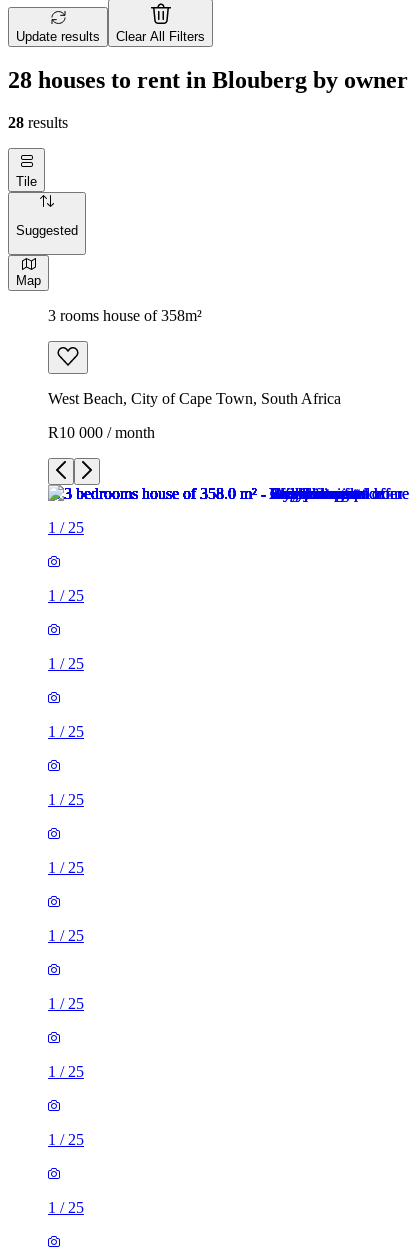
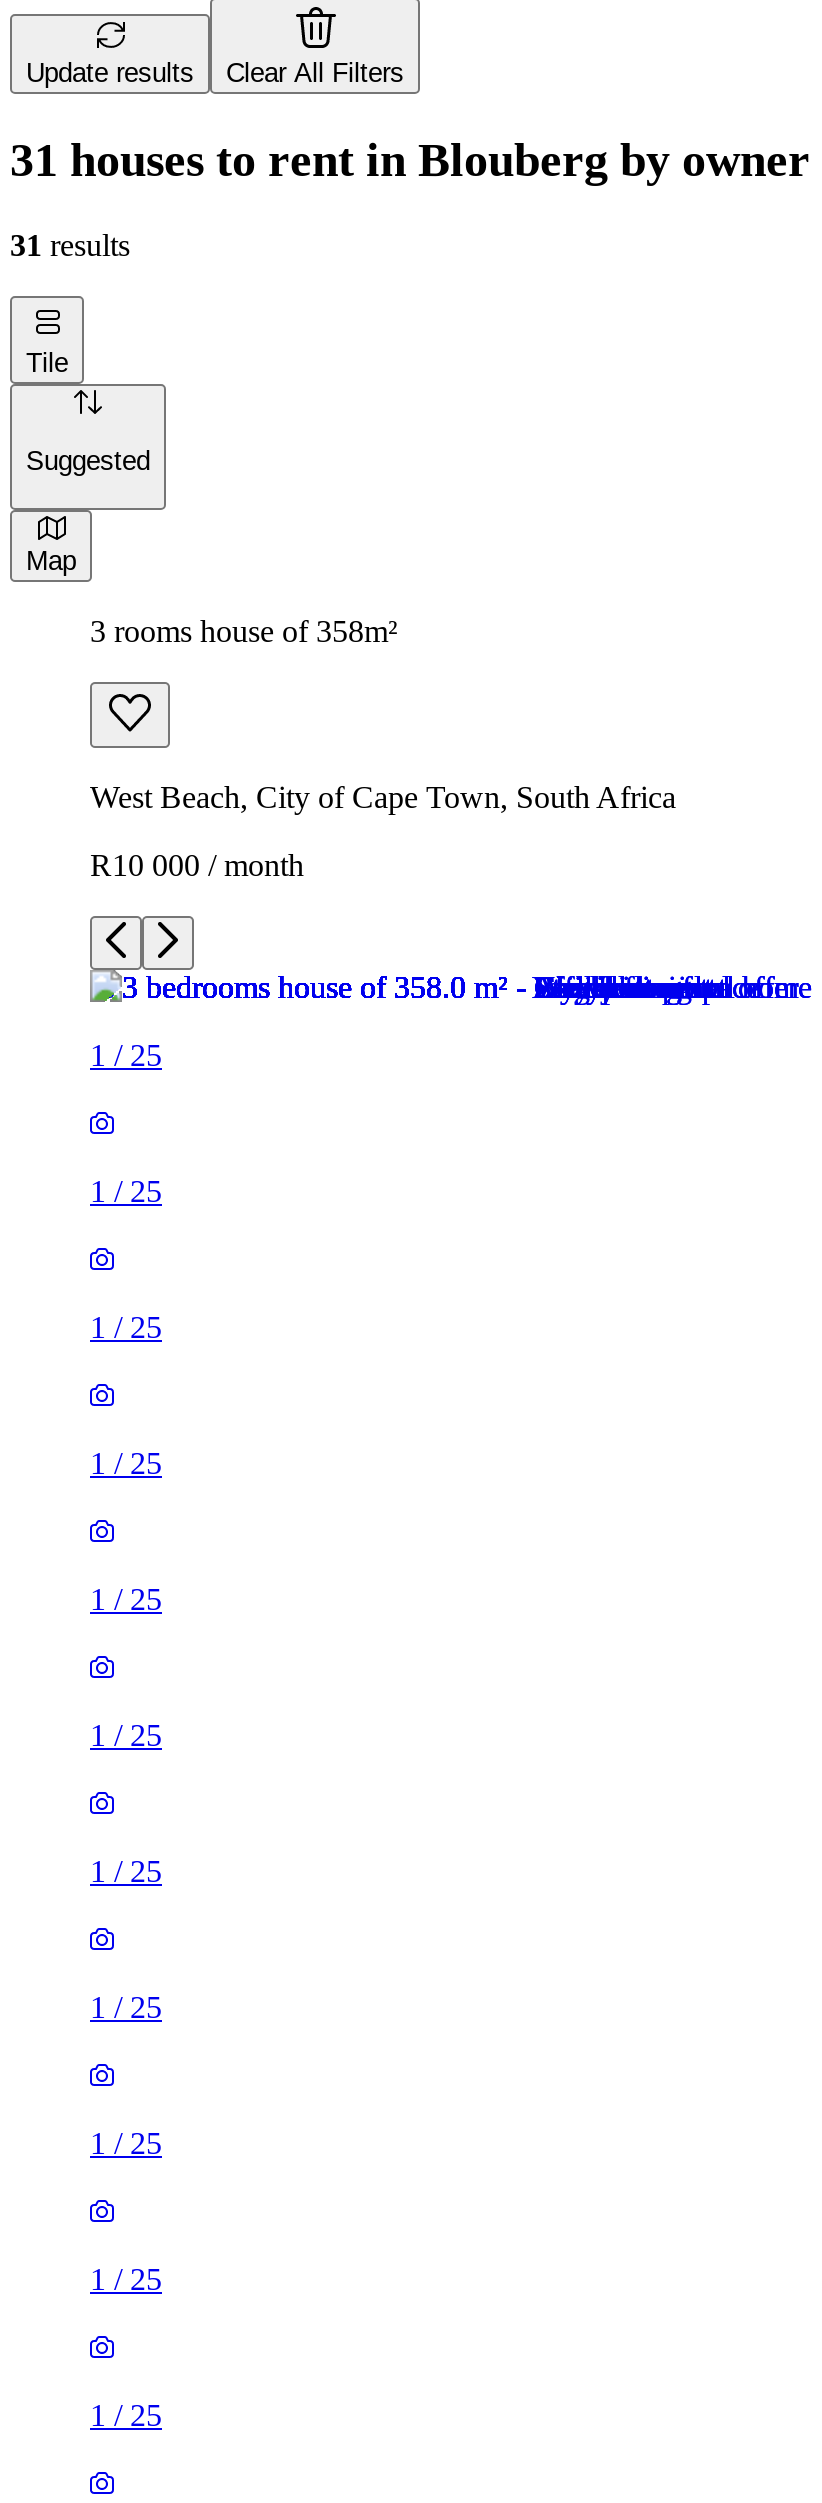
- 28 houses to rent in Blouberg by owner
+ 31 houses to rent in Blouberg by owner

- 28 results
+ 31 results
